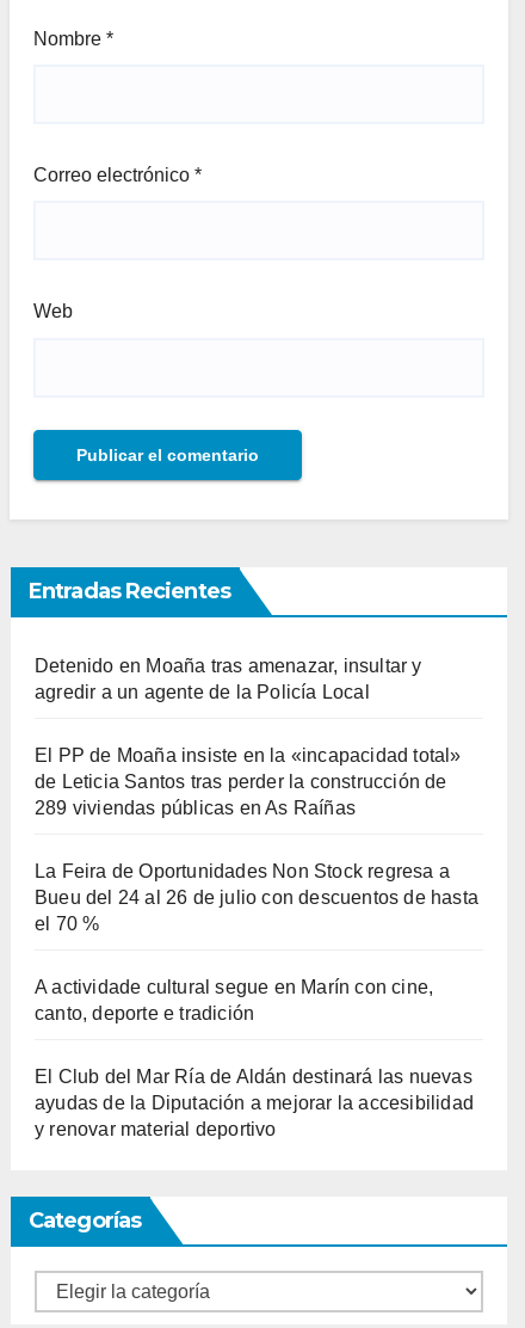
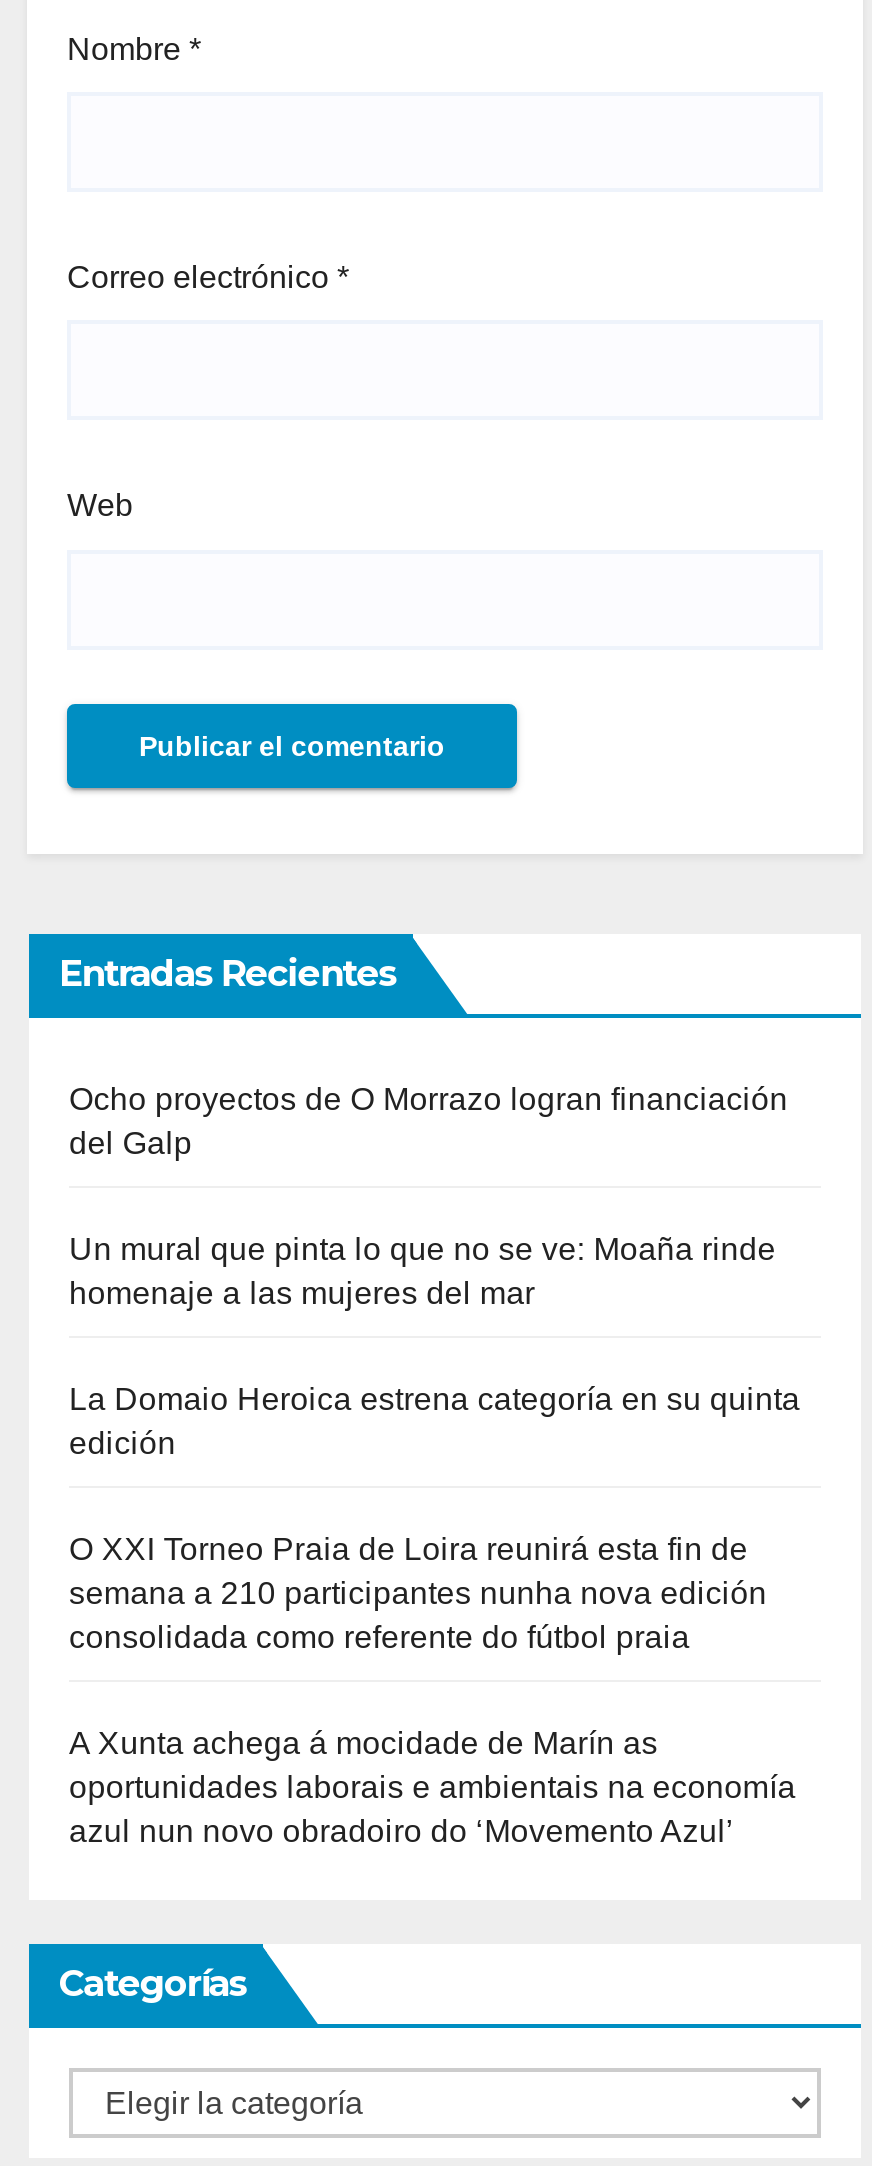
- Detenido en Moaña tras amenazar, insultar y
- agredir a un agente de la Policía Local
+ Ocho proyectos de O Morrazo logran financiación
+ del Galp

- El PP de Moaña insiste en la «incapacidad total»
- de Leticia Santos tras perder la construcción de
- 289 viviendas públicas en As Raíñas
+ Un mural que pinta lo que no se ve: Moaña rinde
+ homenaje a las mujeres del mar

- La Feira de Oportunidades Non Stock regresa a
- Bueu del 24 al 26 de julio con descuentos de hasta
- el 70 %
+ La Domaio Heroica estrena categoría en su quinta
+ edición

- A actividade cultural segue en Marín con cine,
- canto, deporte e tradición
+ O XXI Torneo Praia de Loira reunirá esta fin de
+ semana a 210 participantes nunha nova edición
+ consolidada como referente do fútbol praia

- El Club del Mar Ría de Aldán destinará las nuevas
- ayudas de la Diputación a mejorar la accesibilidad
- y renovar material deportivo
+ A Xunta achega á mocidade de Marín as
+ oportunidades laborais e ambientais na economía
+ azul nun novo obradoiro do ‘Movemento Azul’
